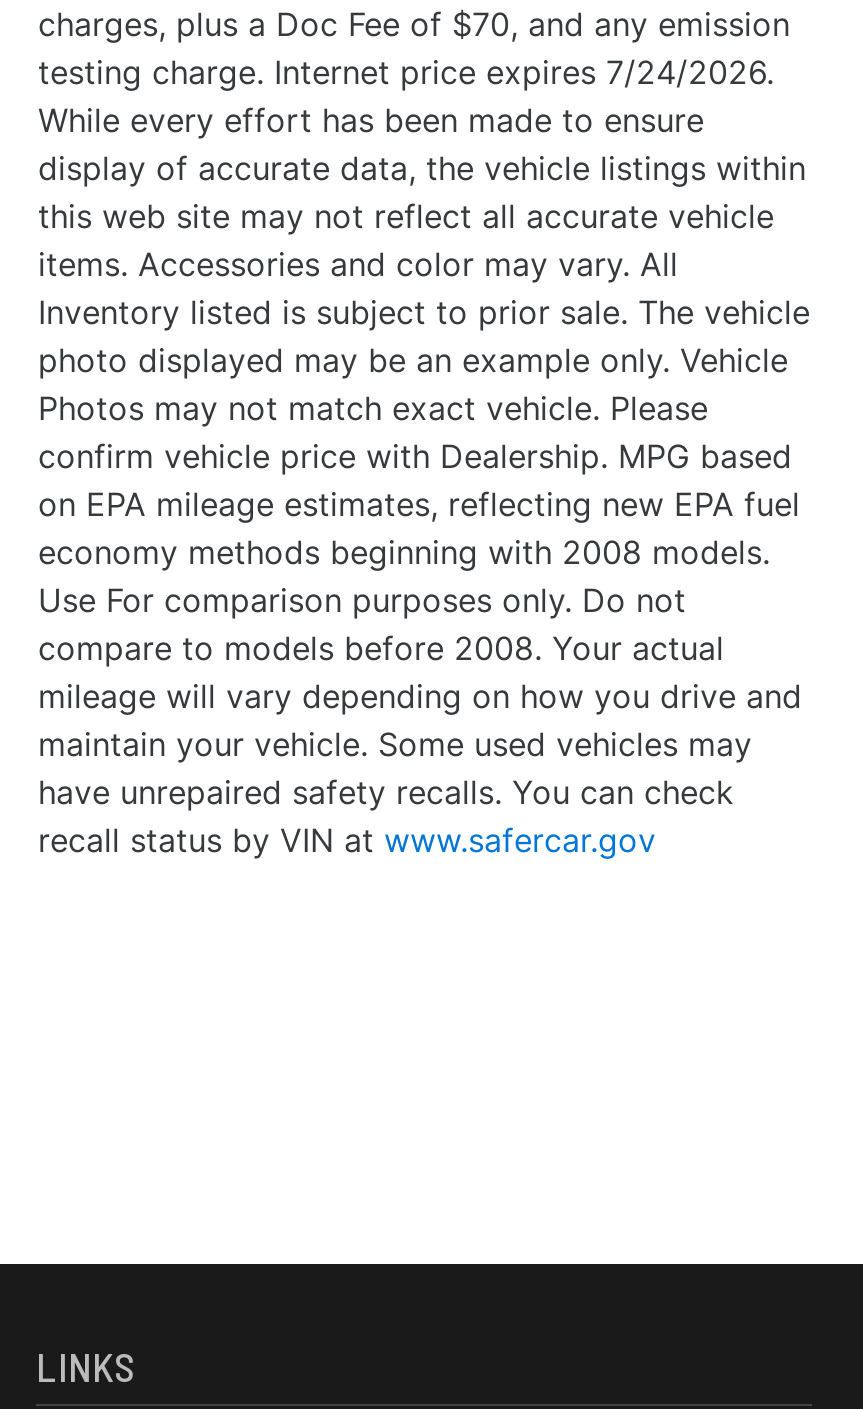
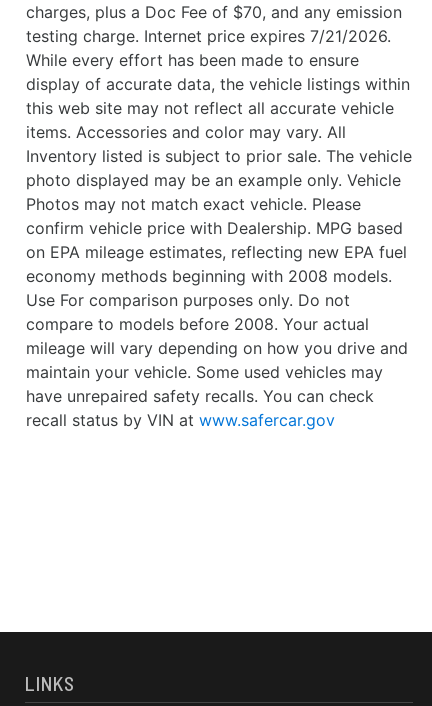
- testing charge. Internet price expires 7/24/2026.
+ testing charge. Internet price expires 7/21/2026.
